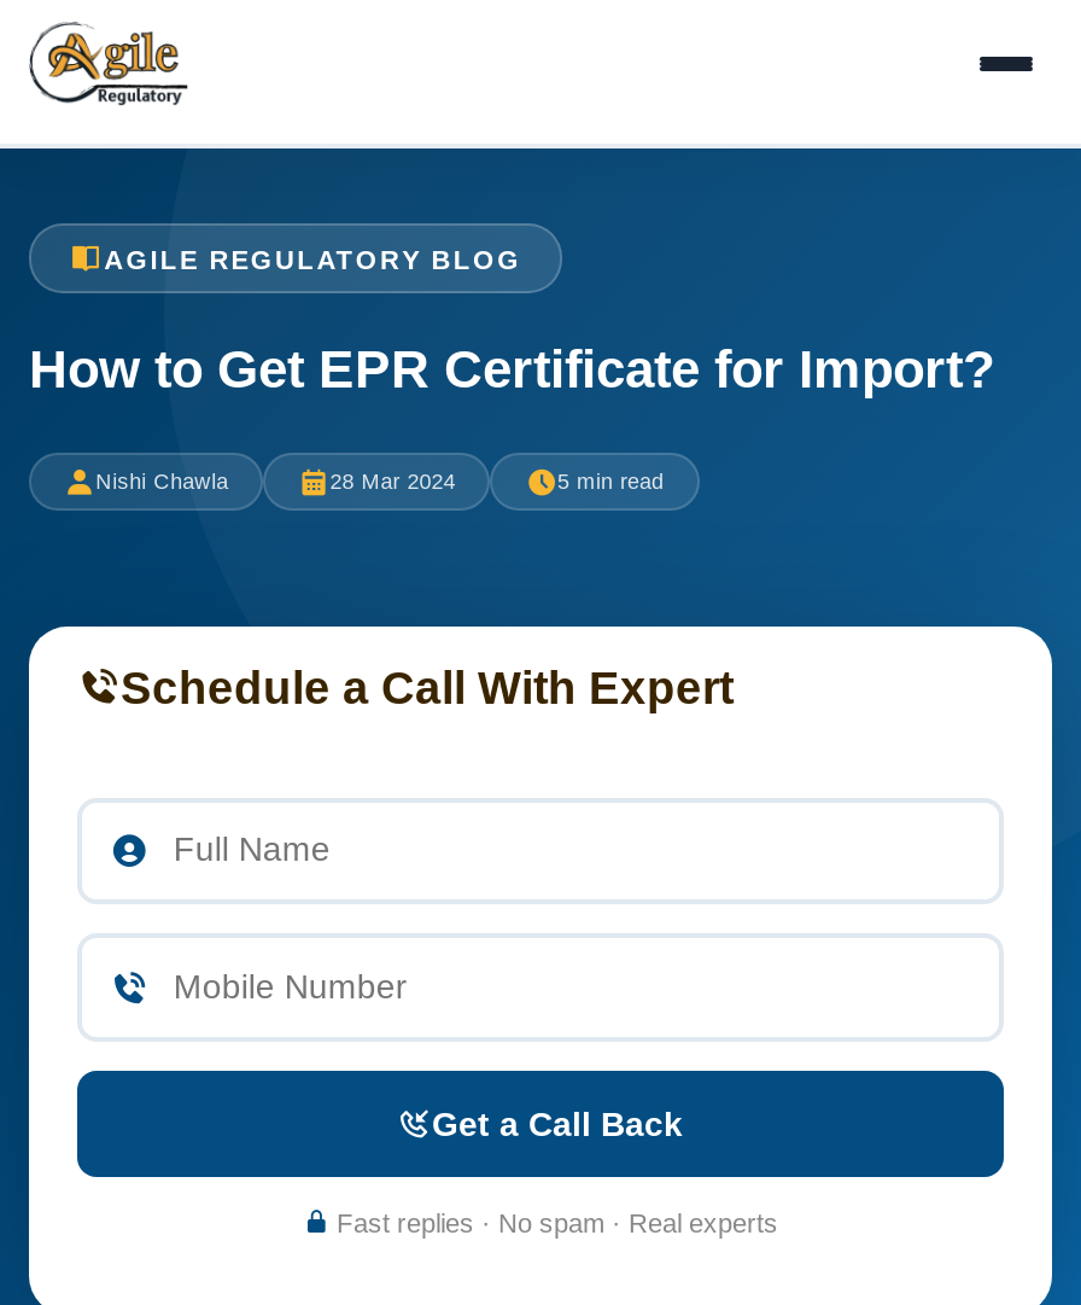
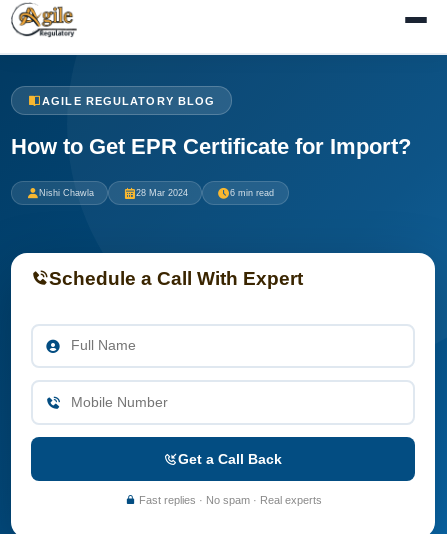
- 5 min read
+ 6 min read
